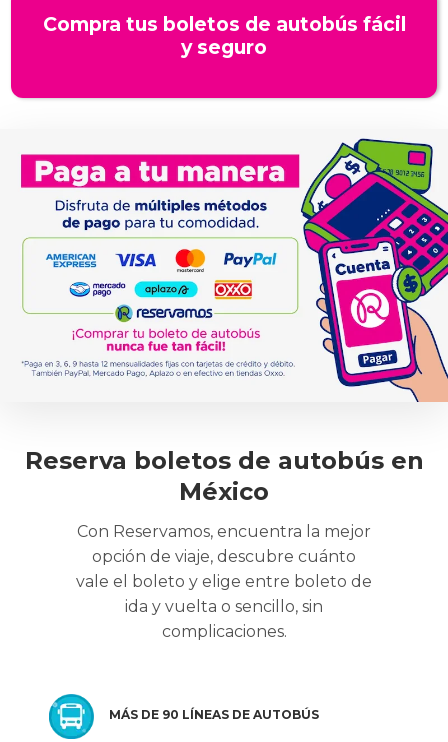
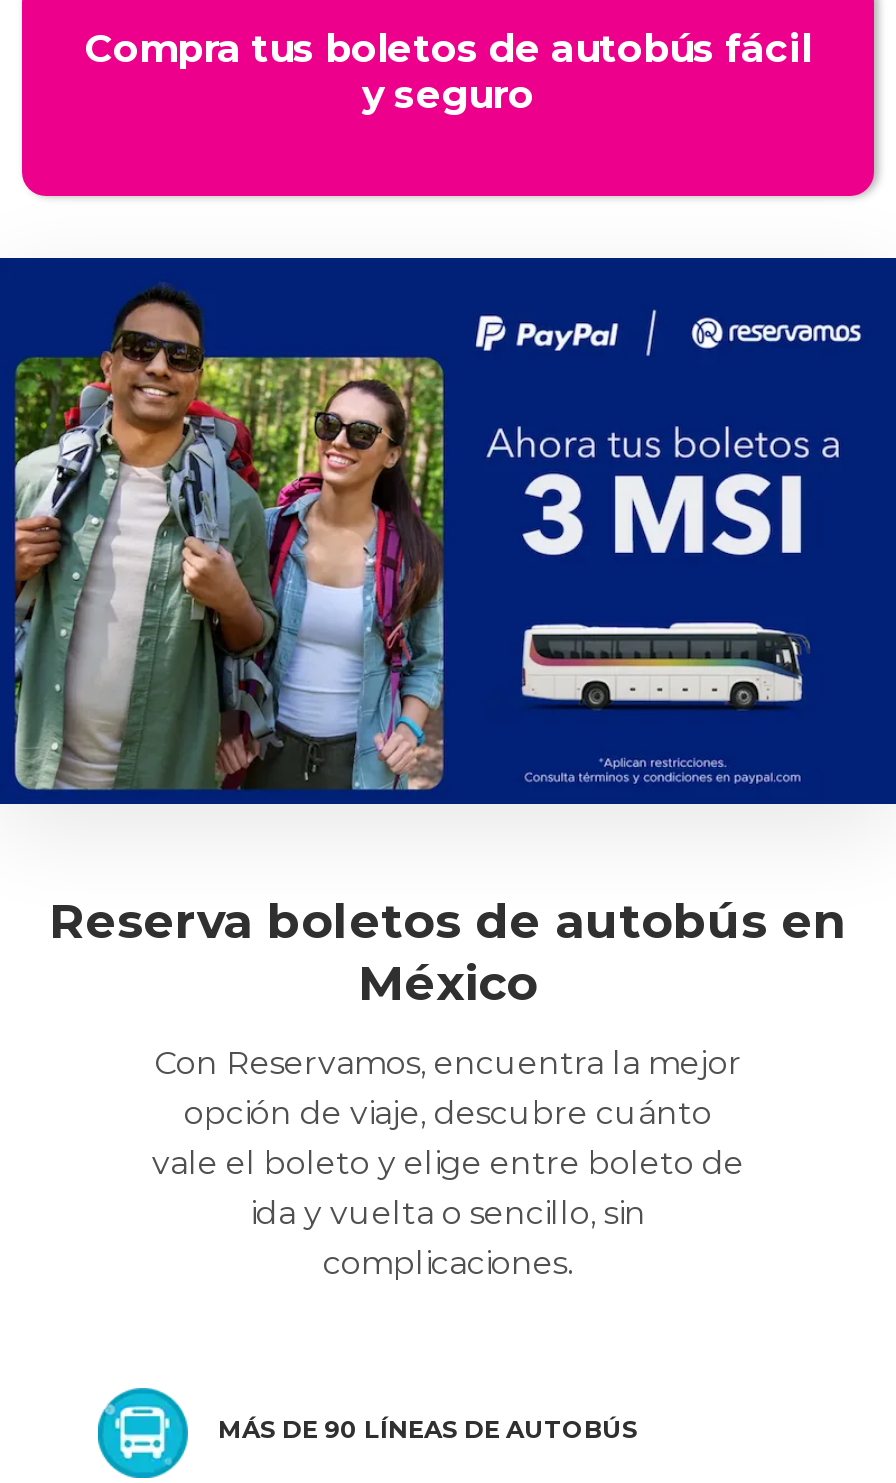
- [image]
+ [image]
